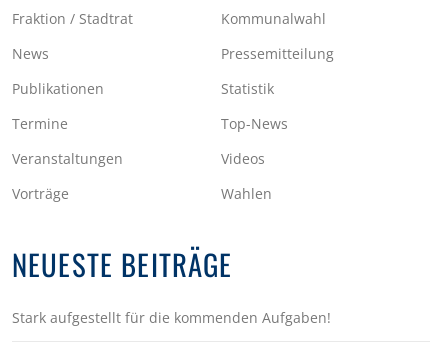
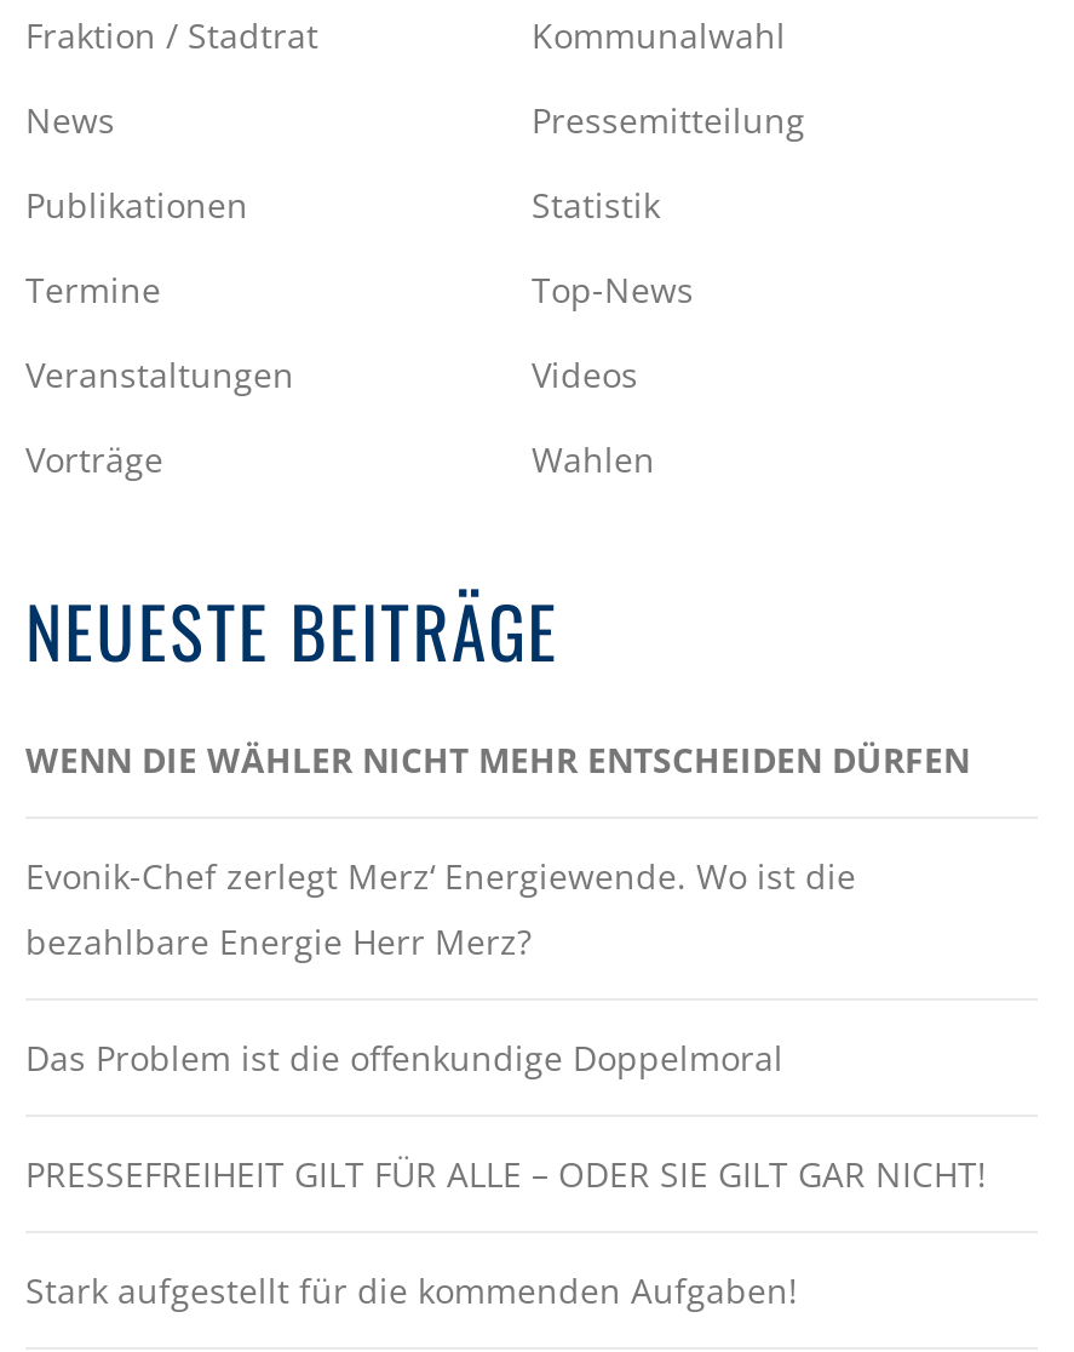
+ WENN DIE WÄHLER NICHT MEHR ENTSCHEIDEN DÜRFEN
+ Evonik-Chef zerlegt Merz‘ Energiewende. Wo ist die
+ bezahlbare Energie Herr Merz?
+ Das Problem ist die offenkundige Doppelmoral
+ PRESSEFREIHEIT GILT FÜR ALLE – ODER SIE GILT GAR NICHT!
